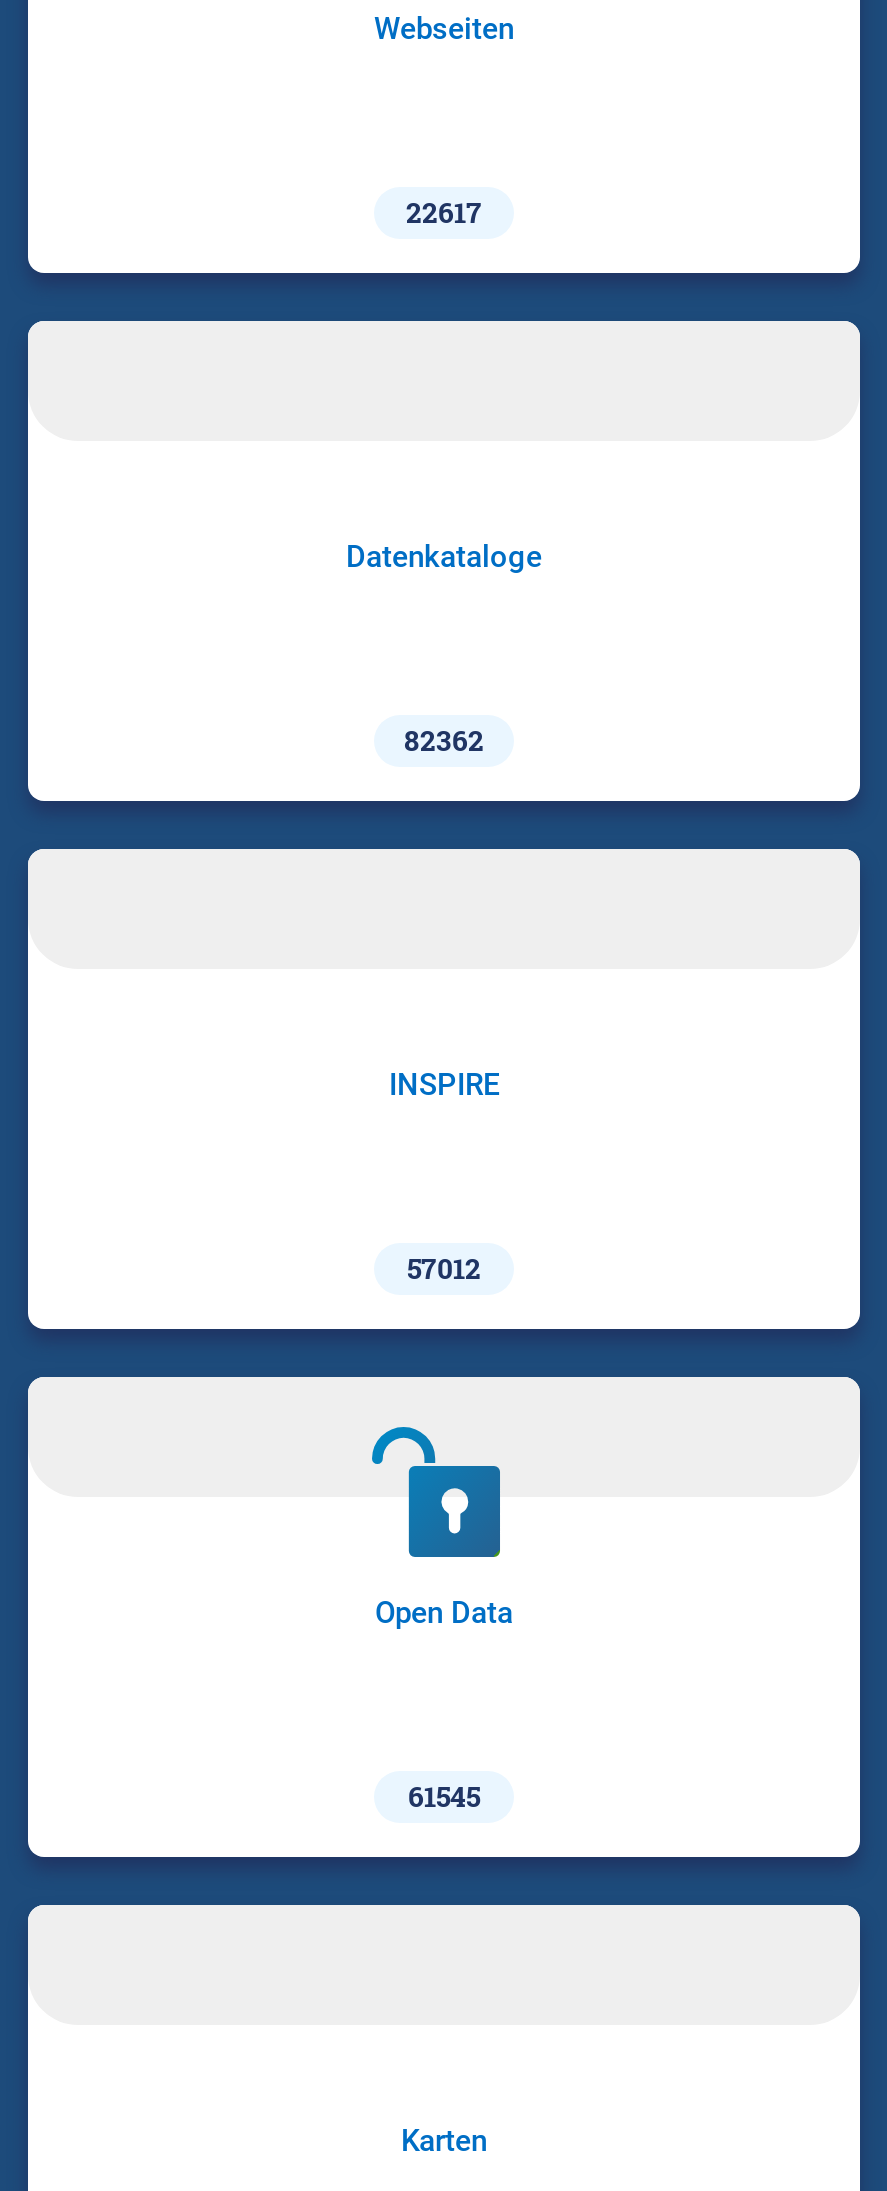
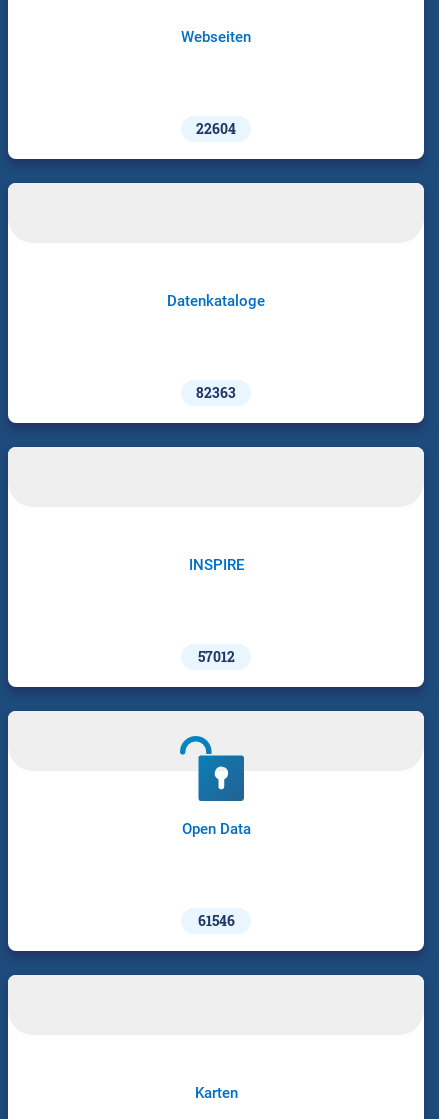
- 22617
+ 22604

- 82362
+ 82363

- 61545
+ 61546
